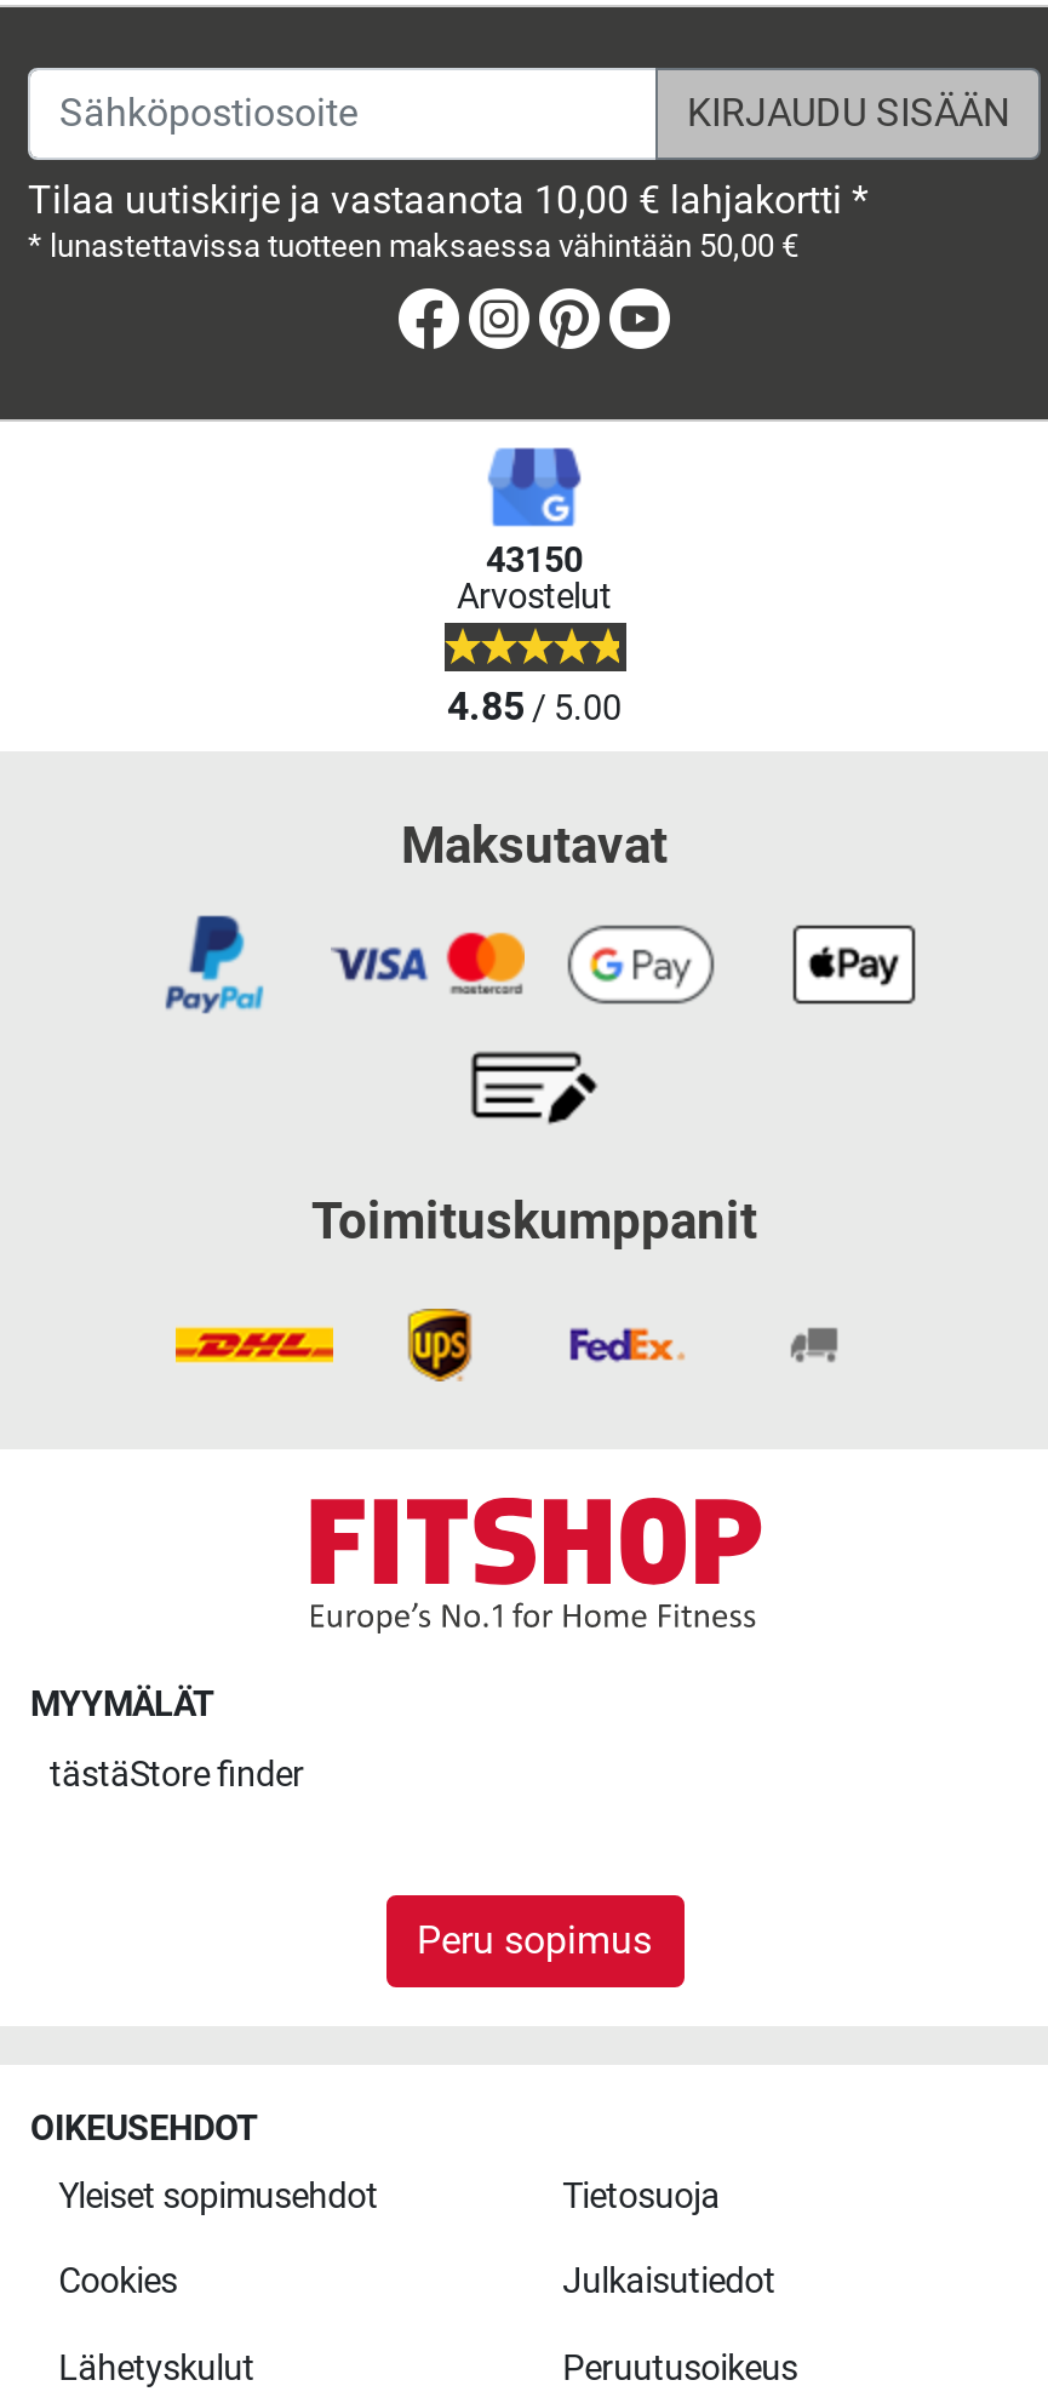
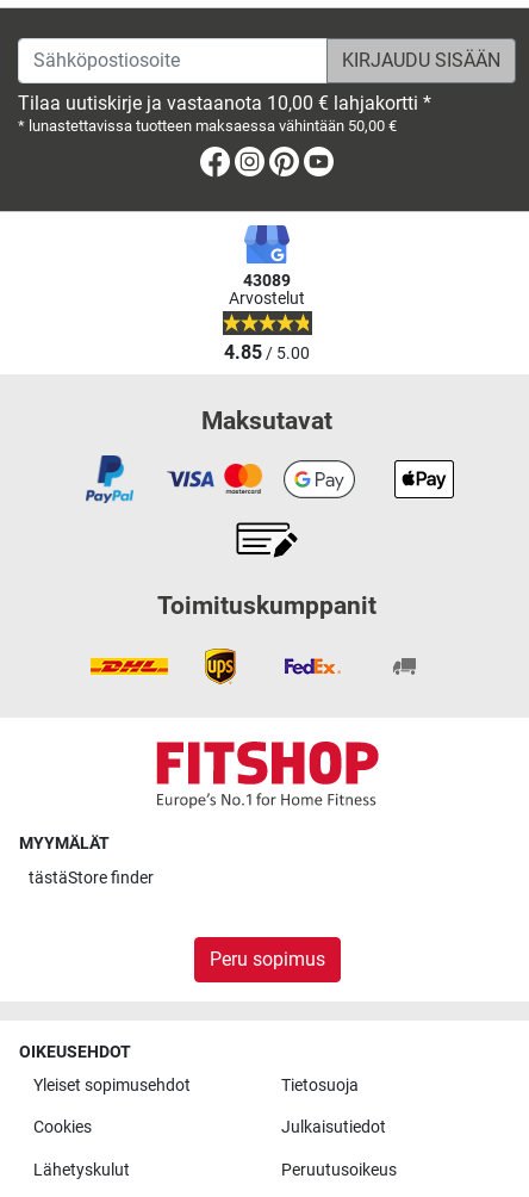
- 43150
+ 43089
